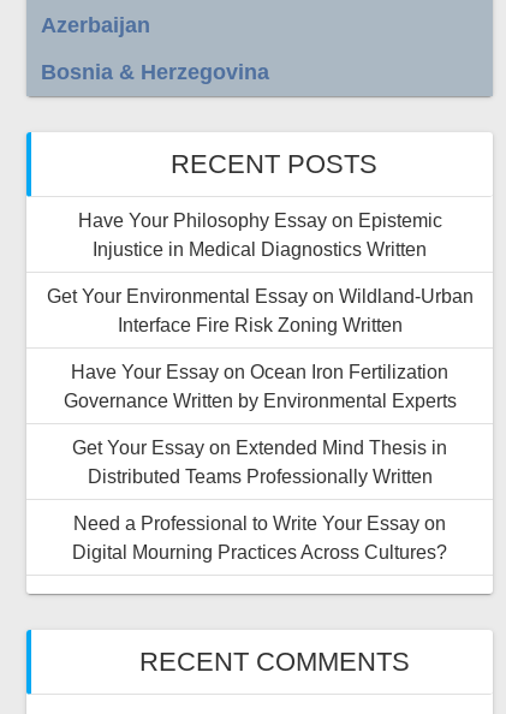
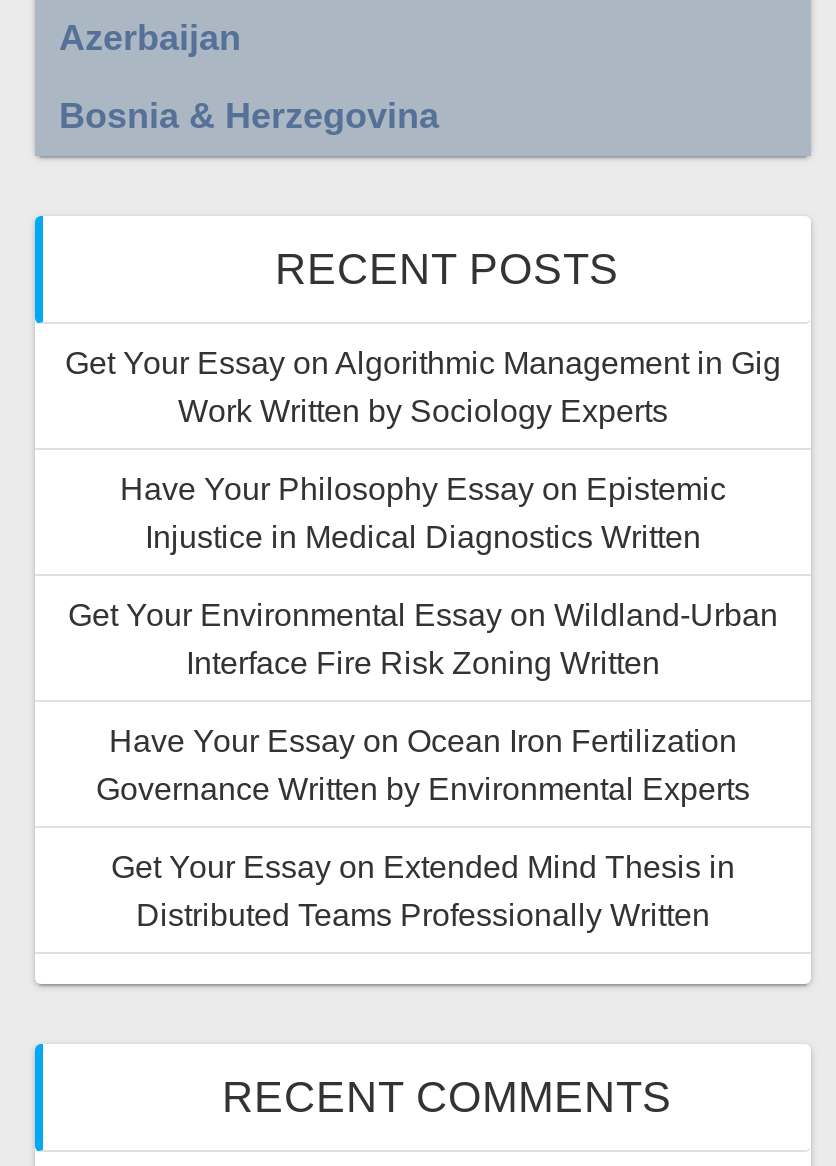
+ Get Your Essay on Algorithmic Management in Gig
+ Work Written by Sociology Experts

moved down: Have Your Philosophy Essay on Epistemic | Injustice in Medical Diagnostics Written | Get Your Environmental Essay on Wildland-Urban | Interface Fire Risk Zoning Written | Have Your Essay on Ocean Iron Fertilization | Governance Written by Environmental Experts | Get Your Essay on Extended Mind Thesis in | Distributed Teams Professionally Written

- Need a Professional to Write Your Essay on
- Digital Mourning Practices Across Cultures?
